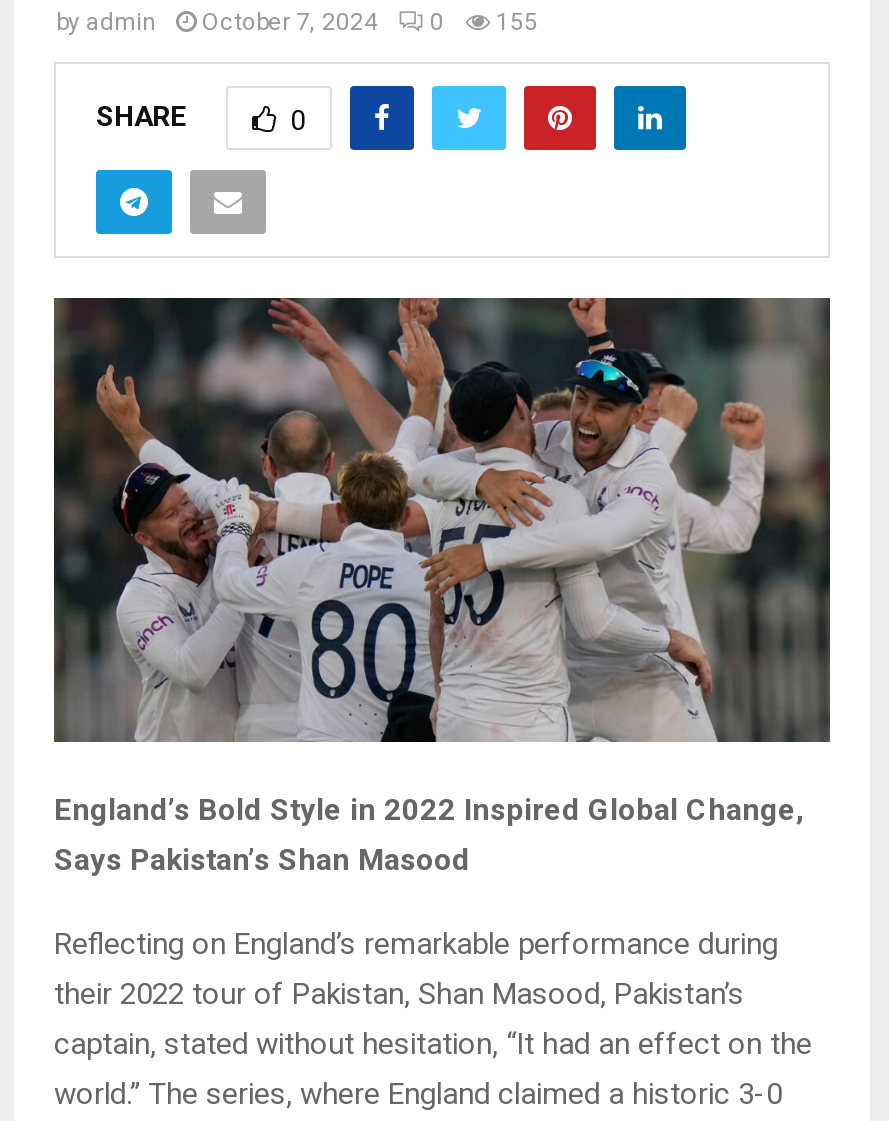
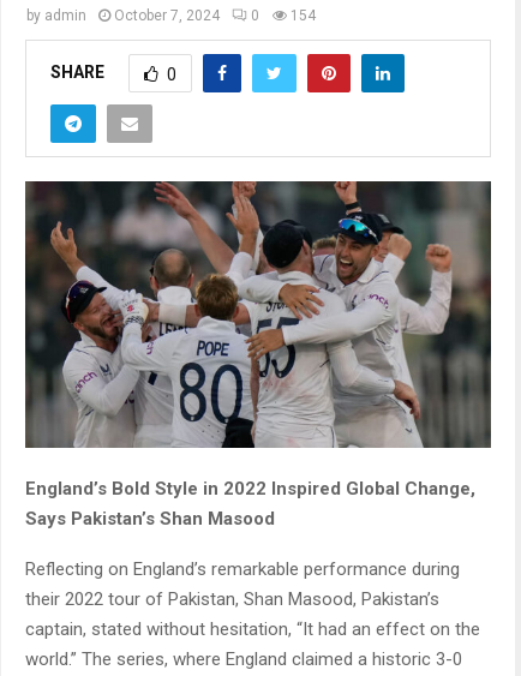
- by admin October 7, 2024 0 155
+ by admin October 7, 2024 0 154
